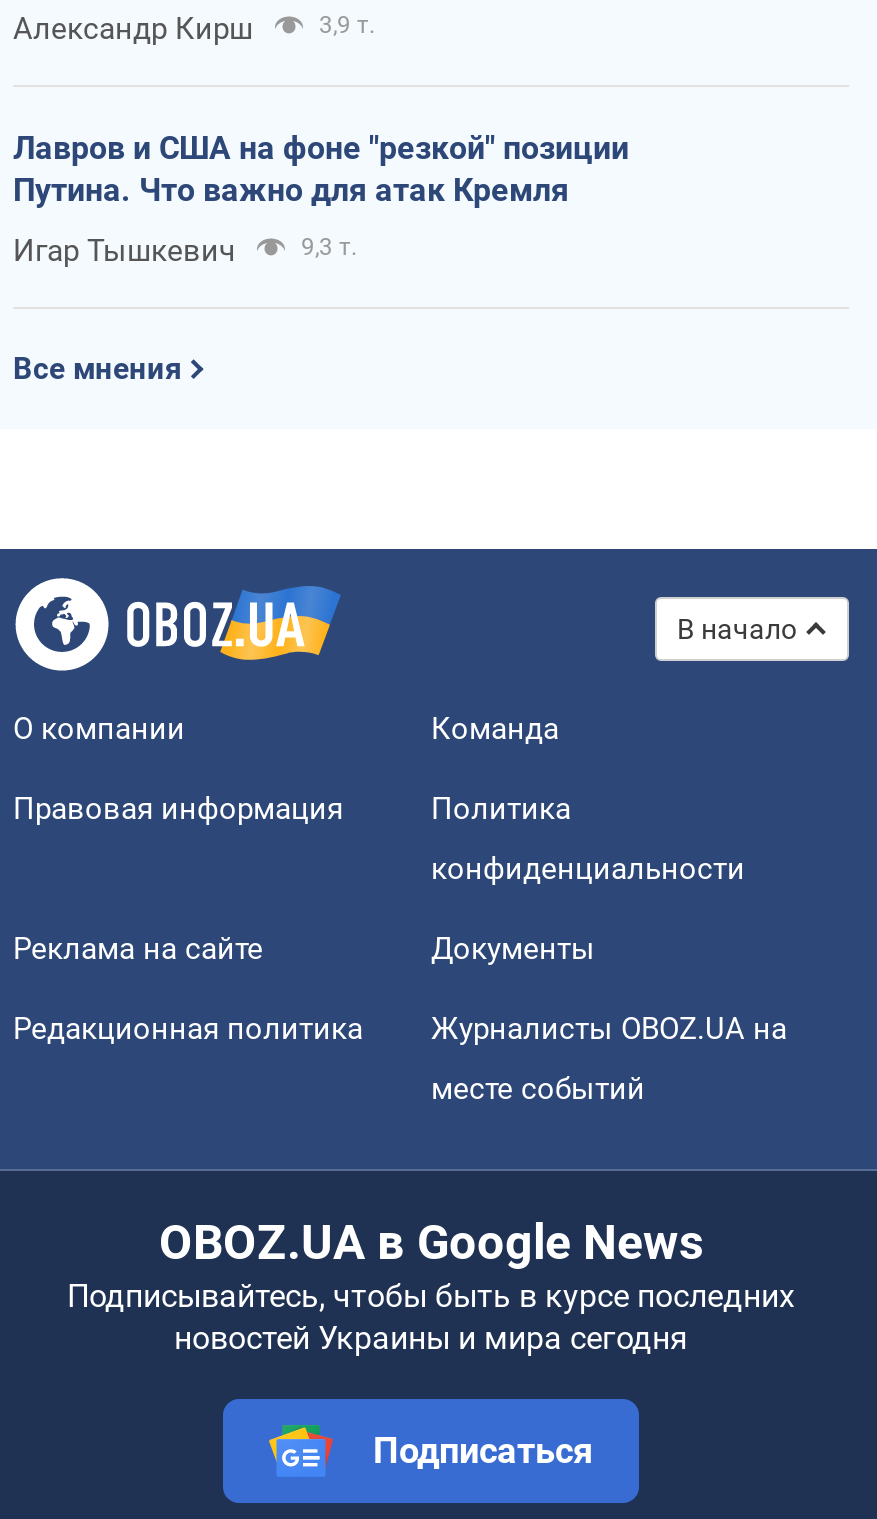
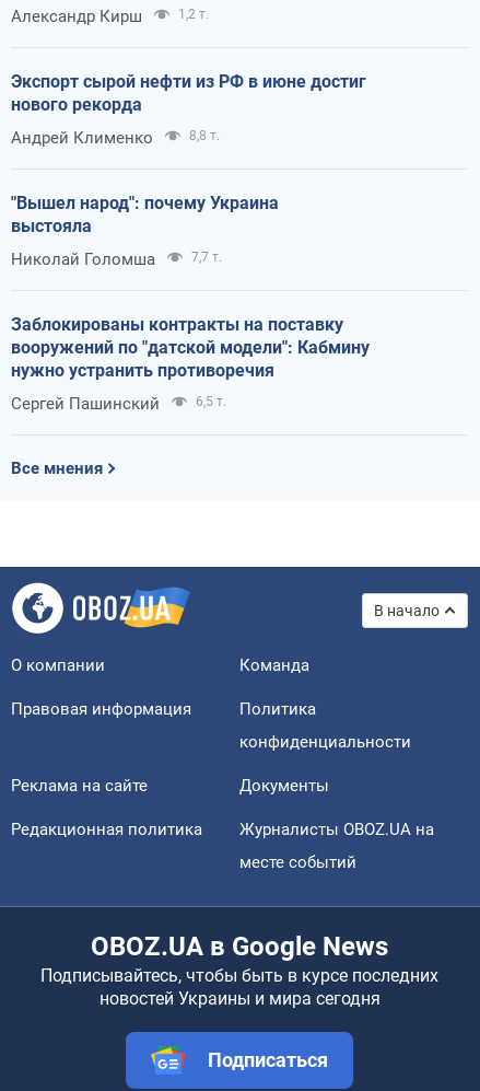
- 3,9 т.
- Лавров и США на фоне "резкой" позиции
- Путина. Что важно для атак Кремля
- Игар Тышкевич
- 9,3 т.
+ 1,2 т.
+ Экспорт сырой нефти из РФ в июне достиг
+ нового рекорда
+ Андрей Клименко
+ 8,8 т.
+ "Вышел народ": почему Украина
+ выстояла
+ Николай Голомша
+ 7,7 т.
+ Заблокированы контракты на поставку
+ вооружений по "датской модели": Кабмину
+ нужно устранить противоречия
+ Сергей Пашинский
+ 6,5 т.
